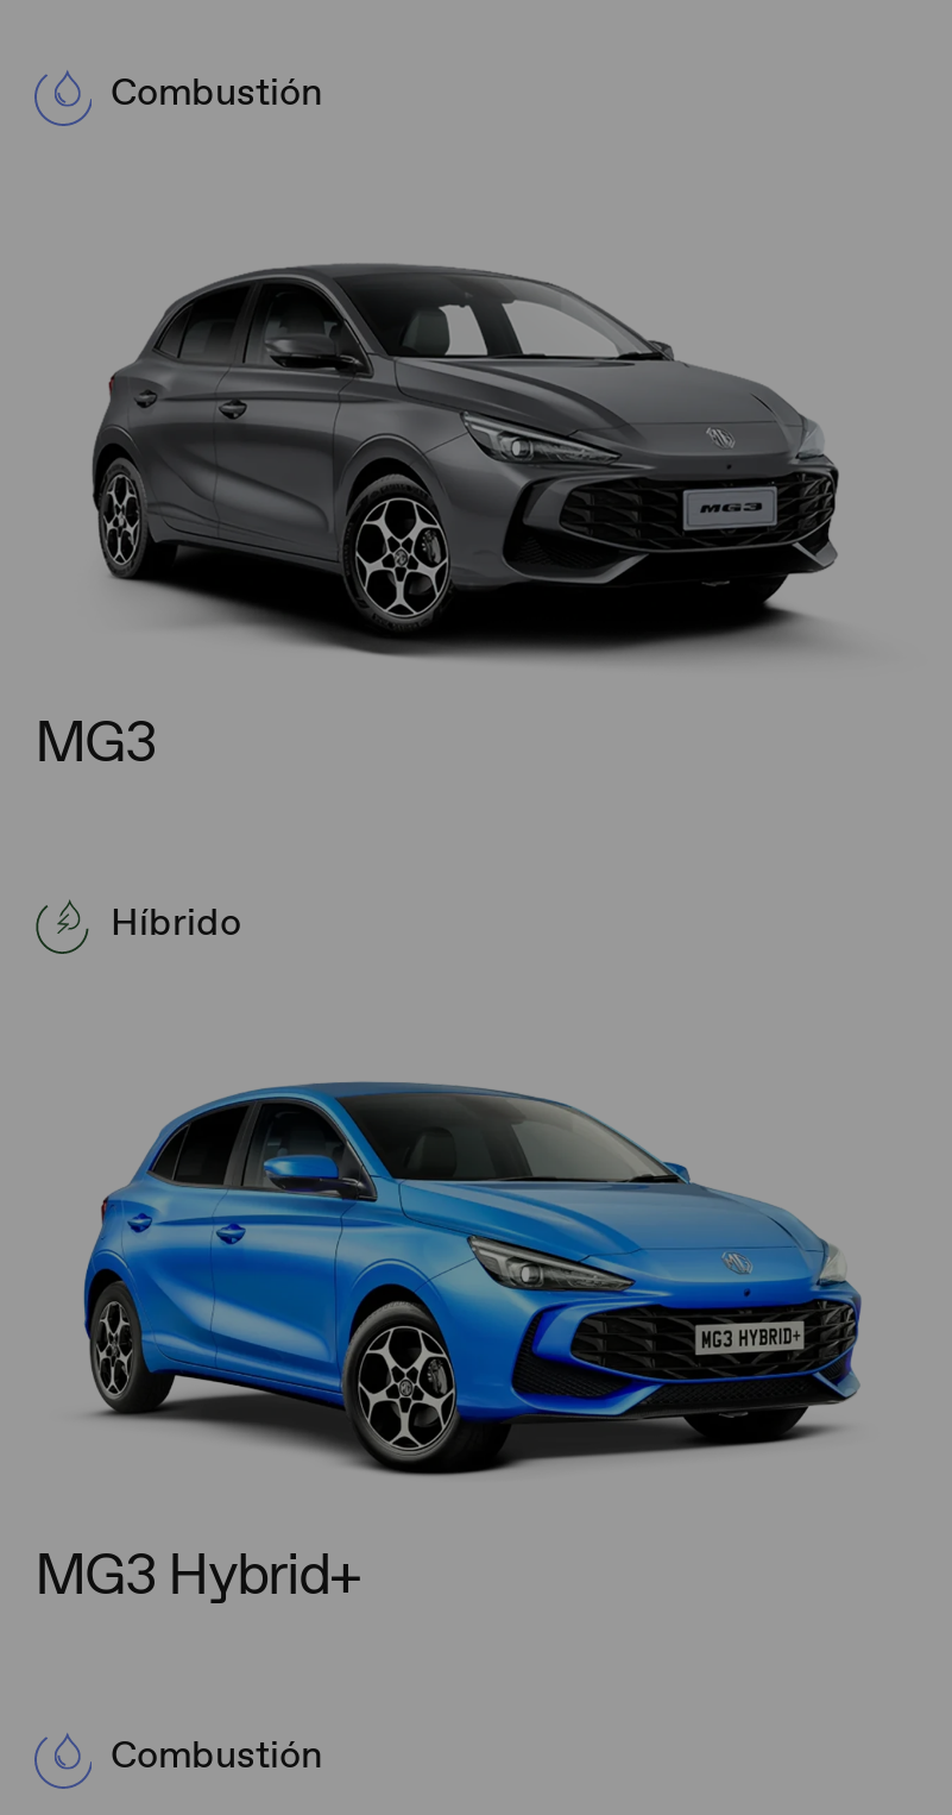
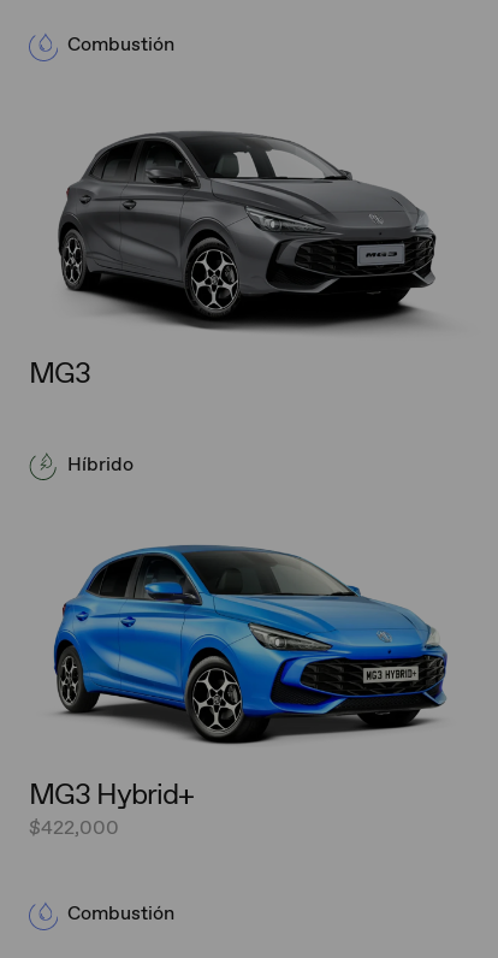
+ $422,000
